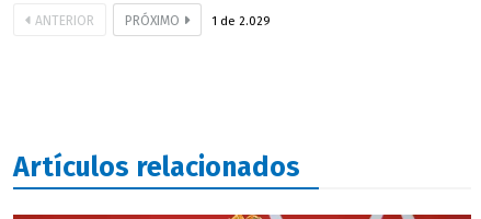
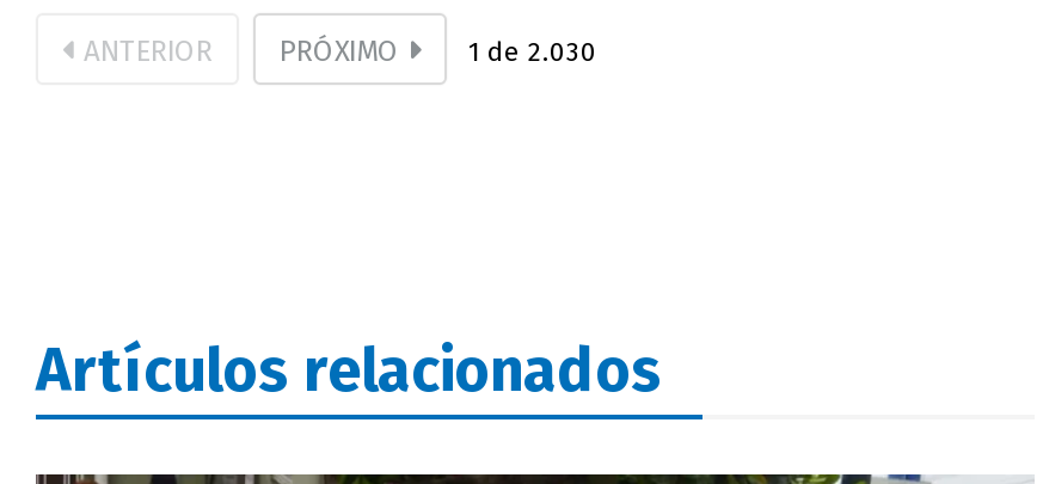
- 1 de 2.029
+ 1 de 2.030
